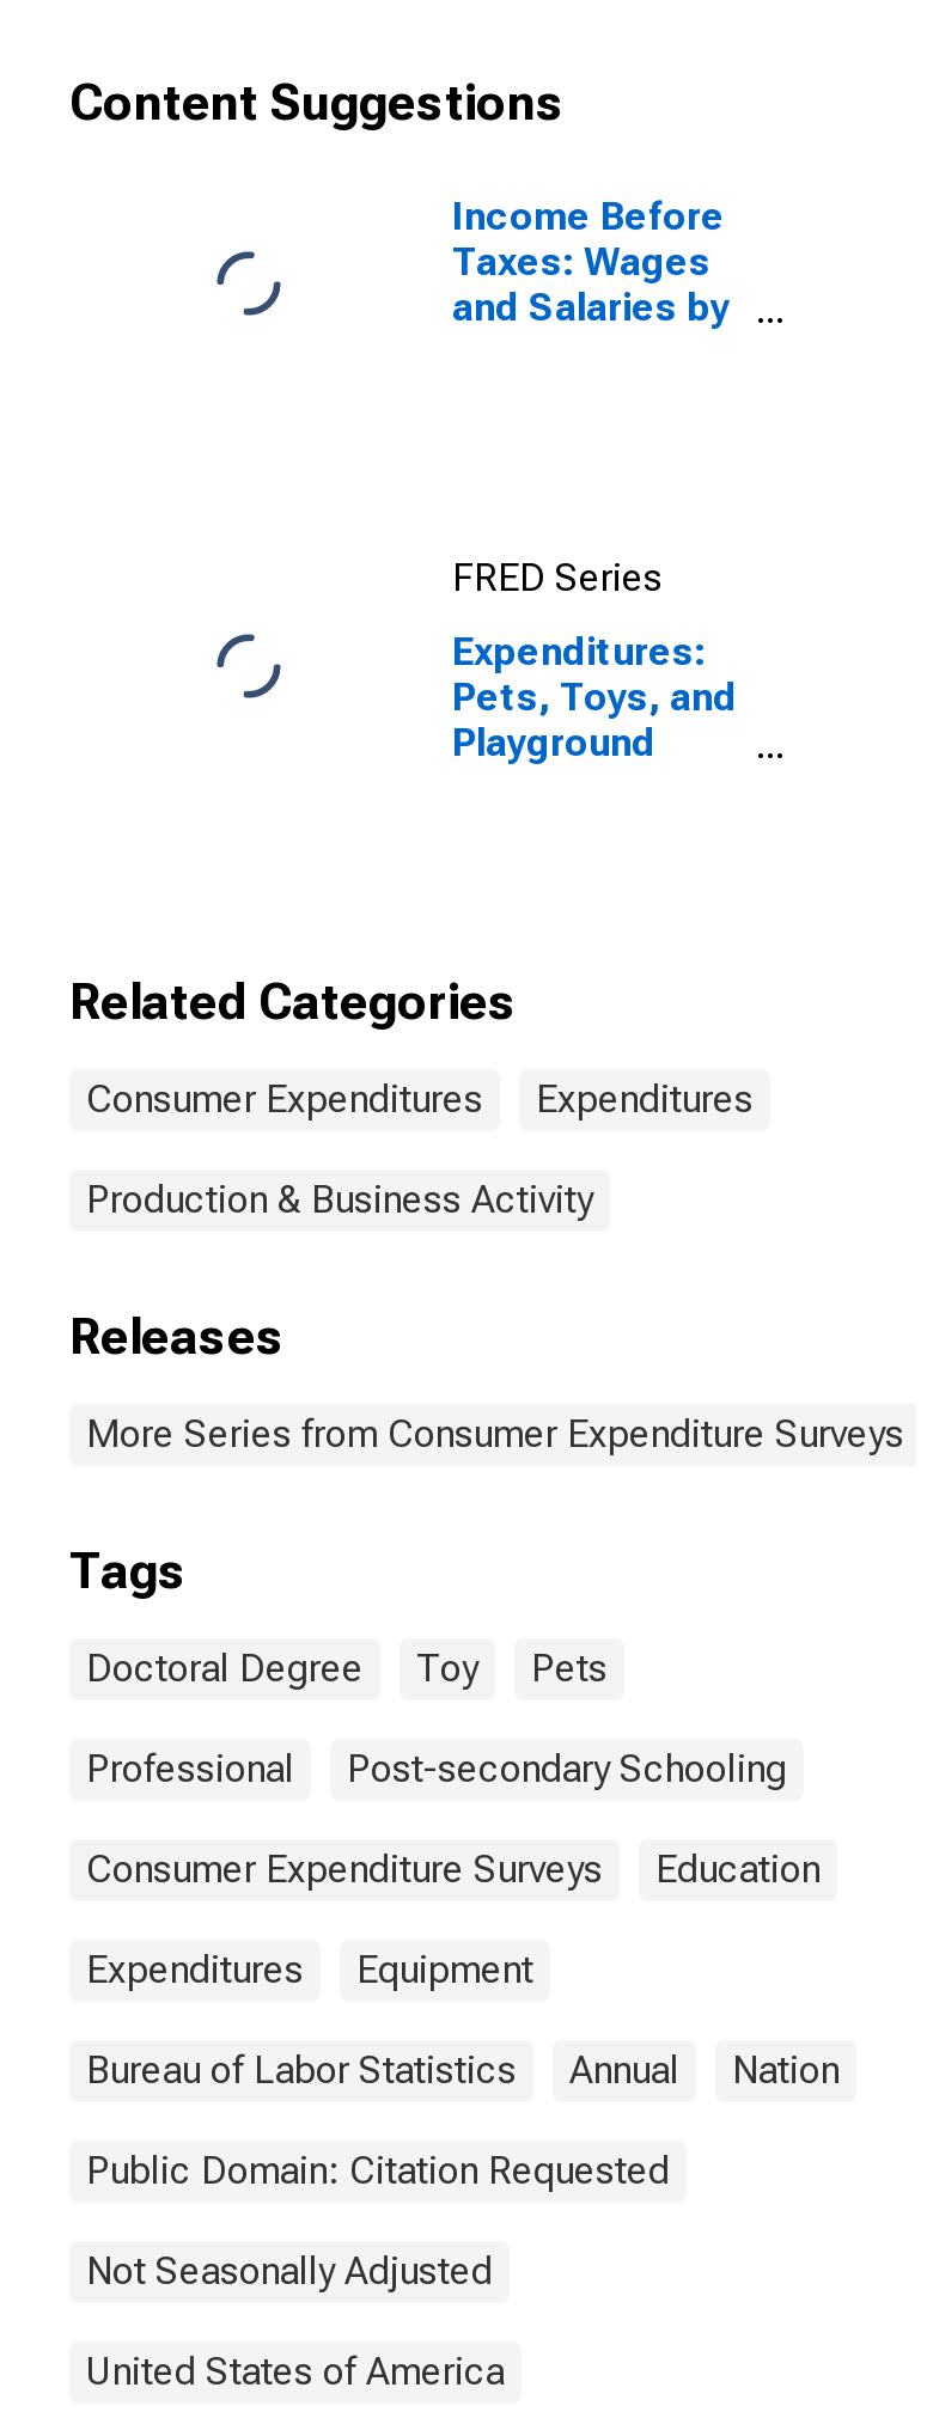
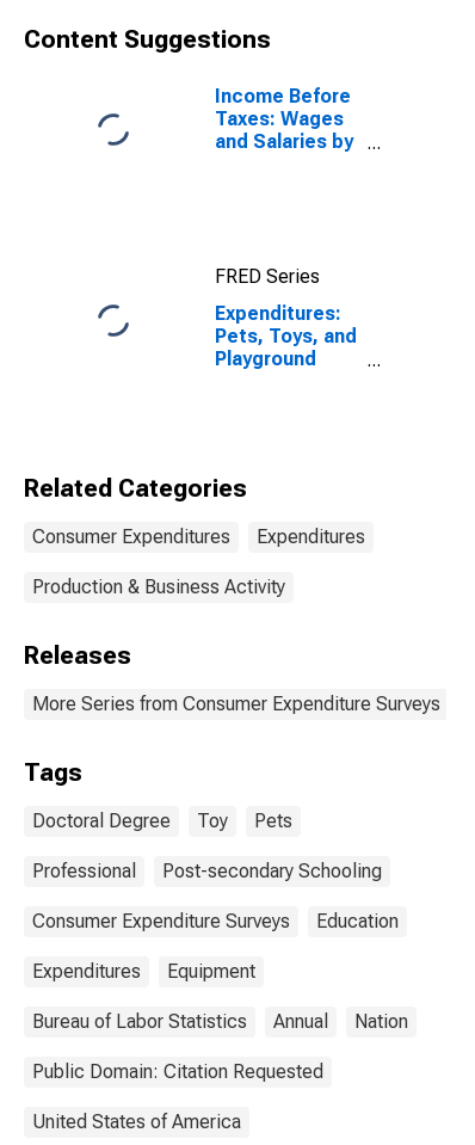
- Not Seasonally Adjusted
